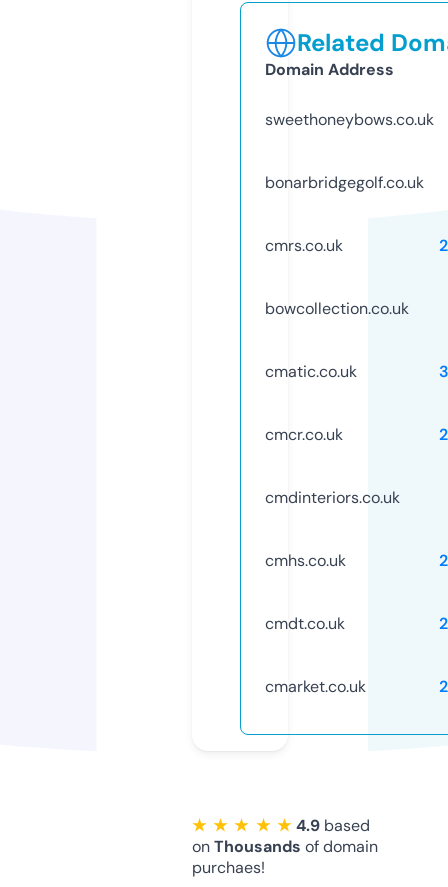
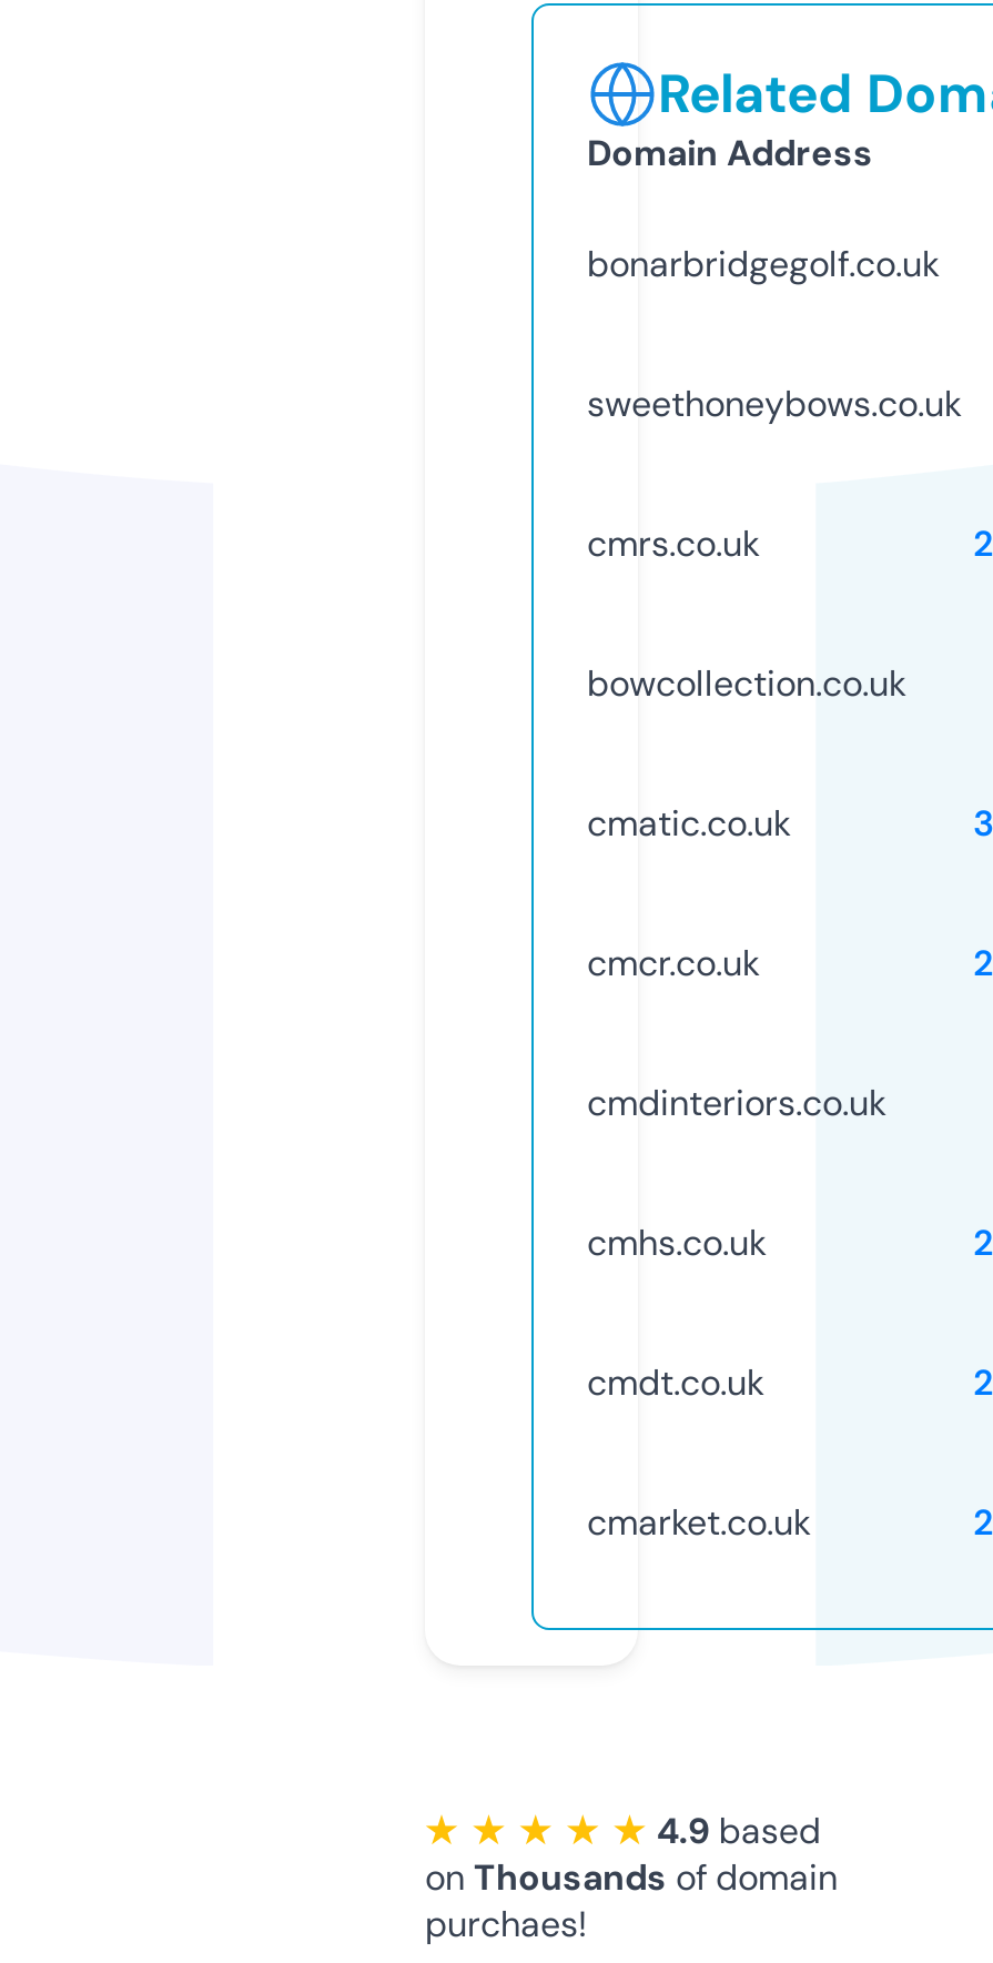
moved down: sweethoneybows.co.uk

moved up: bonarbridgegolf.co.uk
